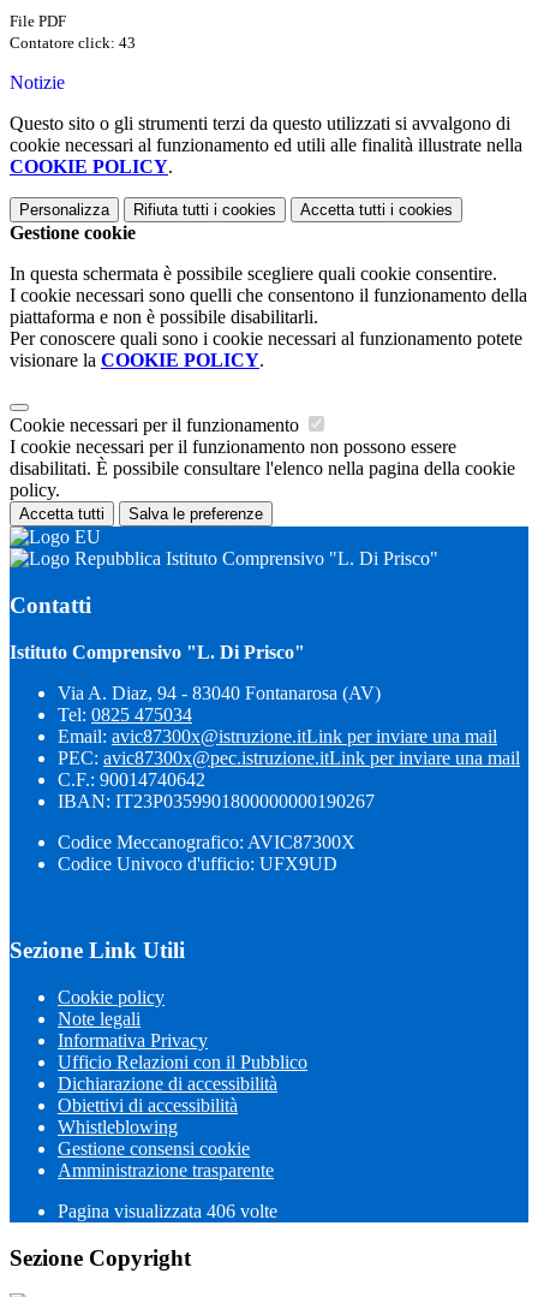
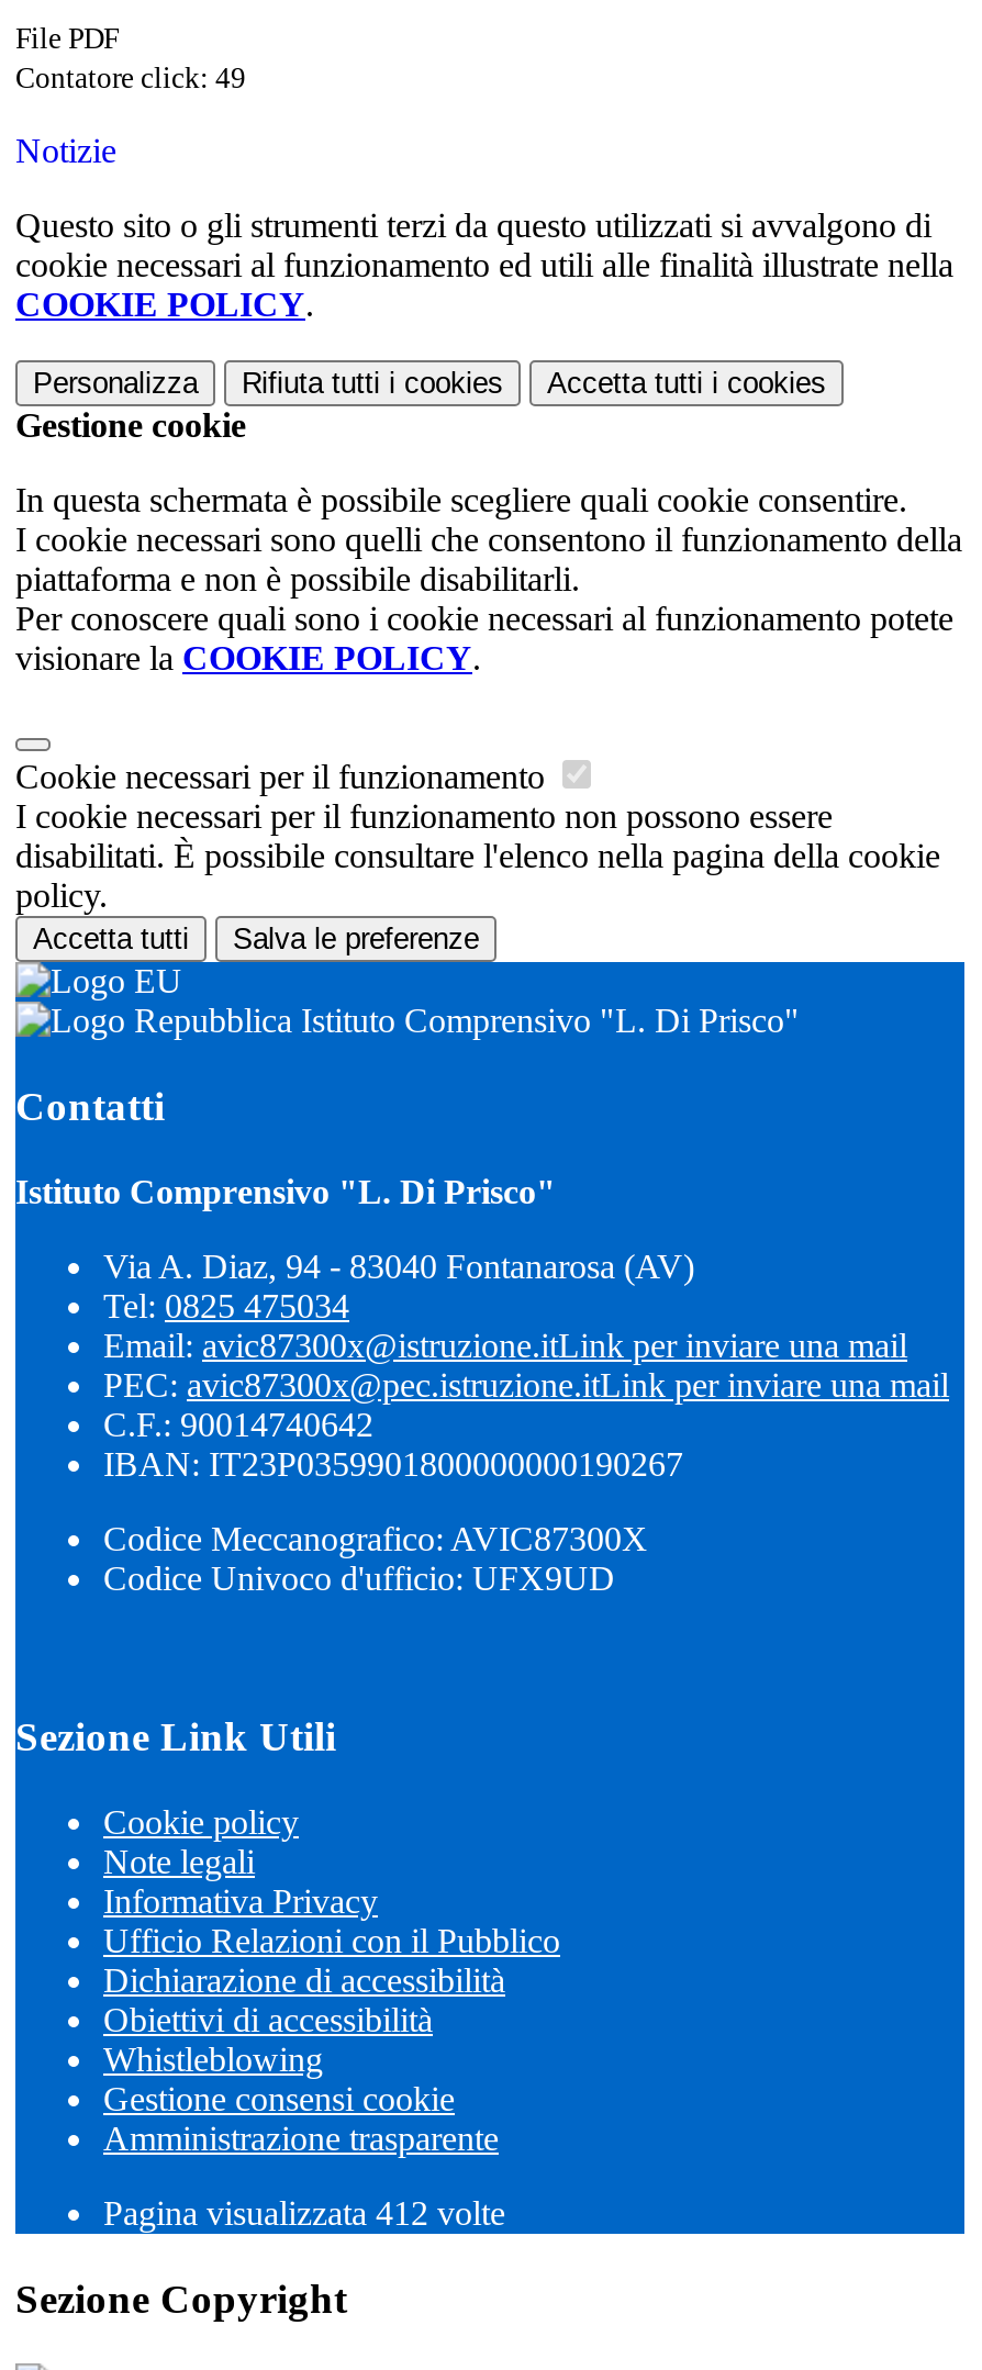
- Contatore click: 43
+ Contatore click: 49

- Pagina visualizzata 406 volte
+ Pagina visualizzata 412 volte
